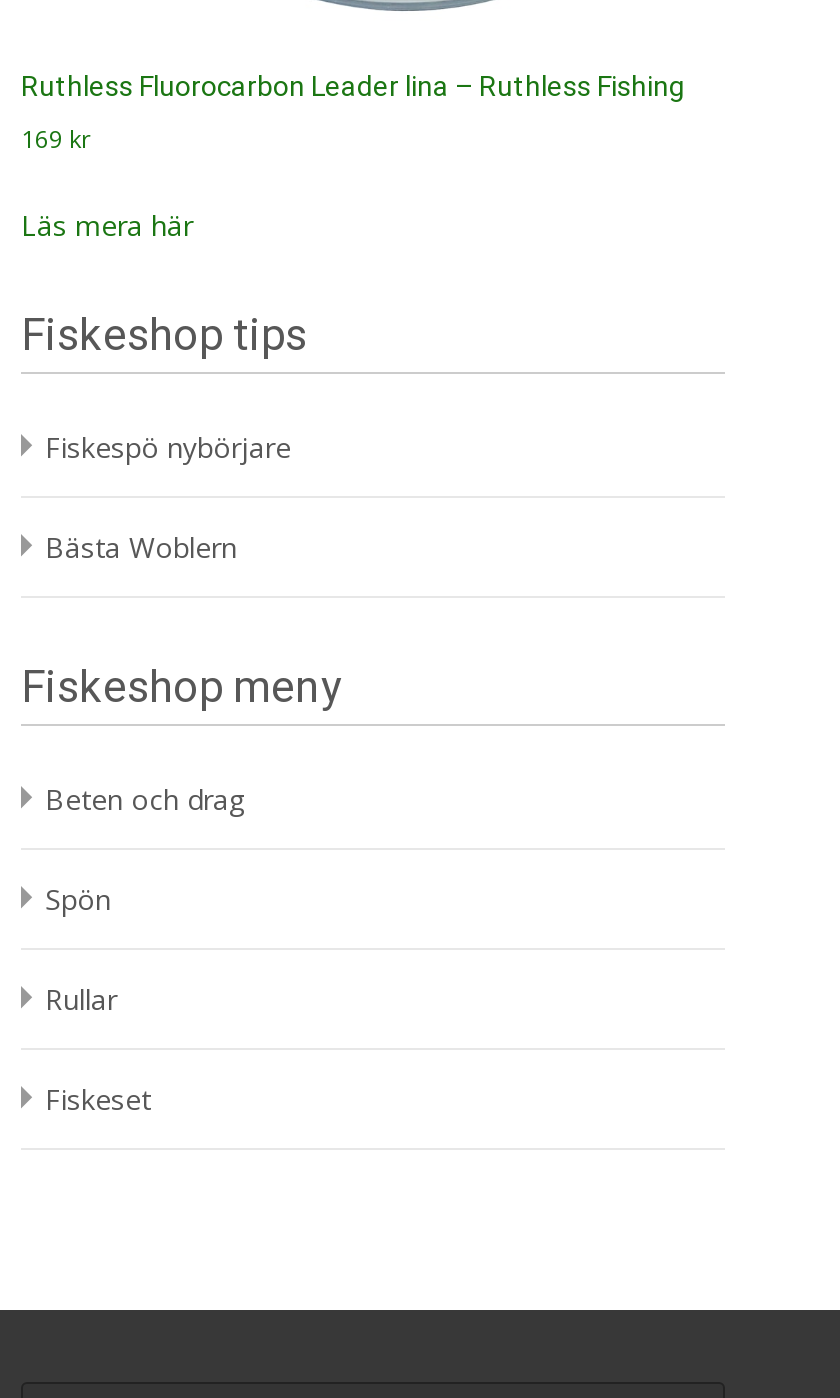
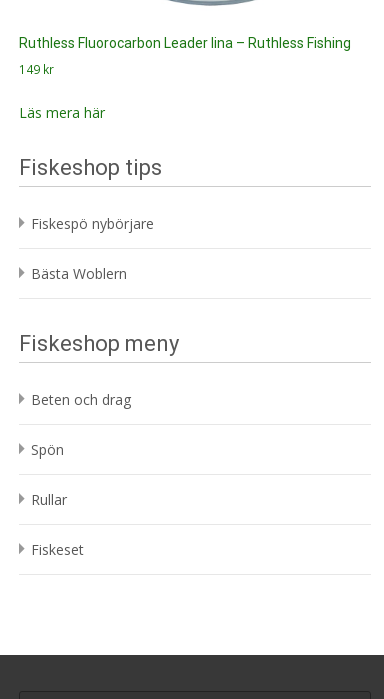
- 169 kr
+ 149 kr
